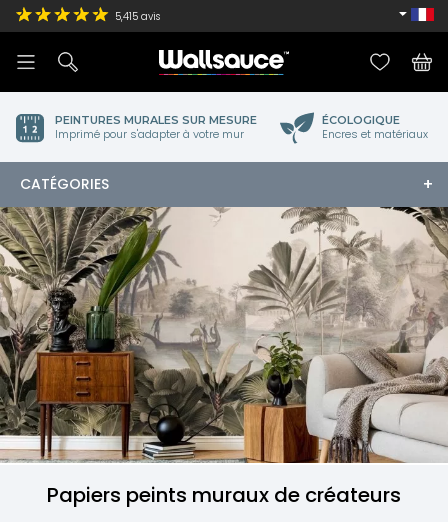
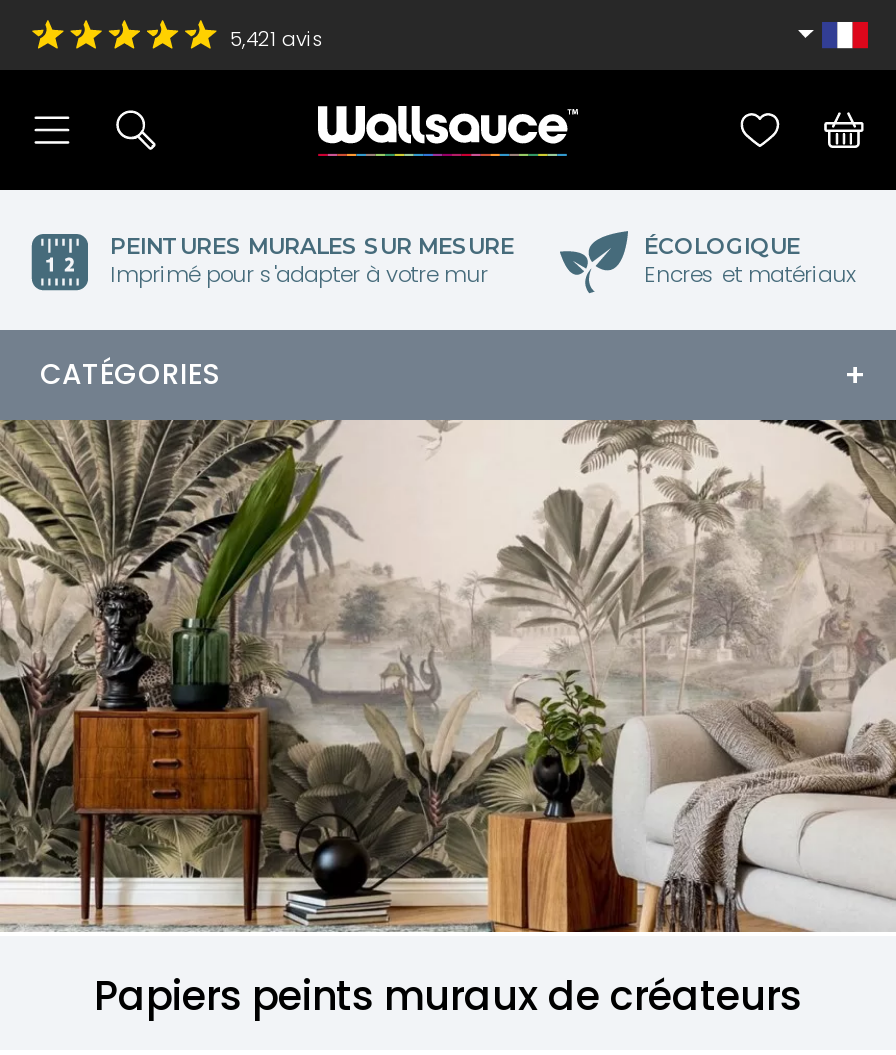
- 5,415 avis
+ 5,421 avis
